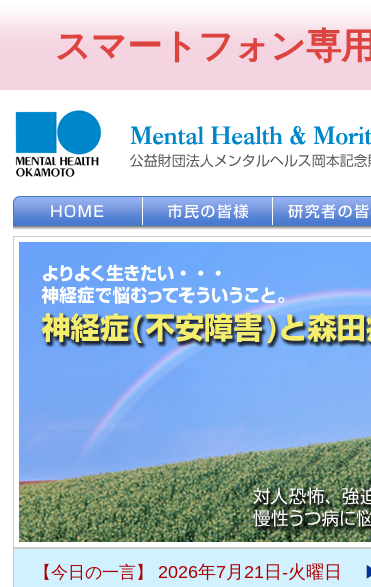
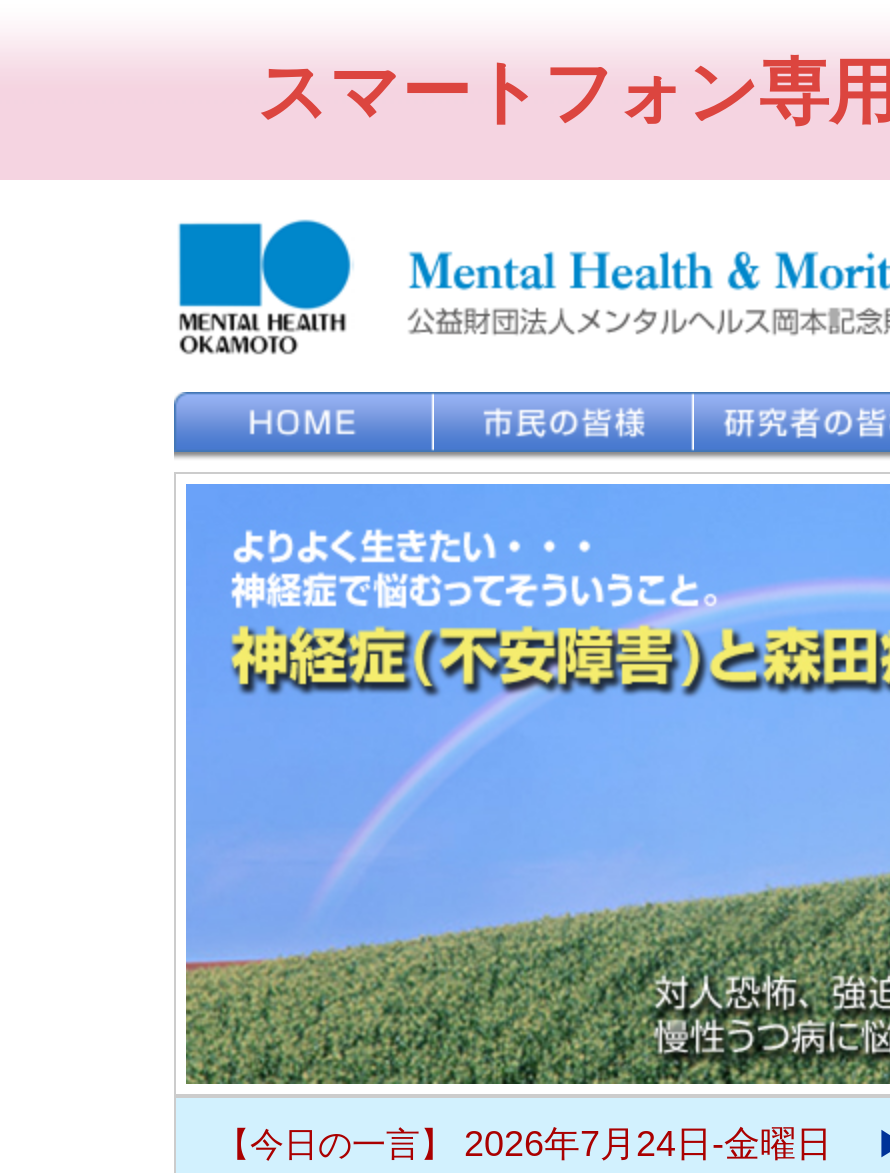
- 【今日の一言】2026年7月21日-火曜日
+ 【今日の一言】2026年7月24日-金曜日
